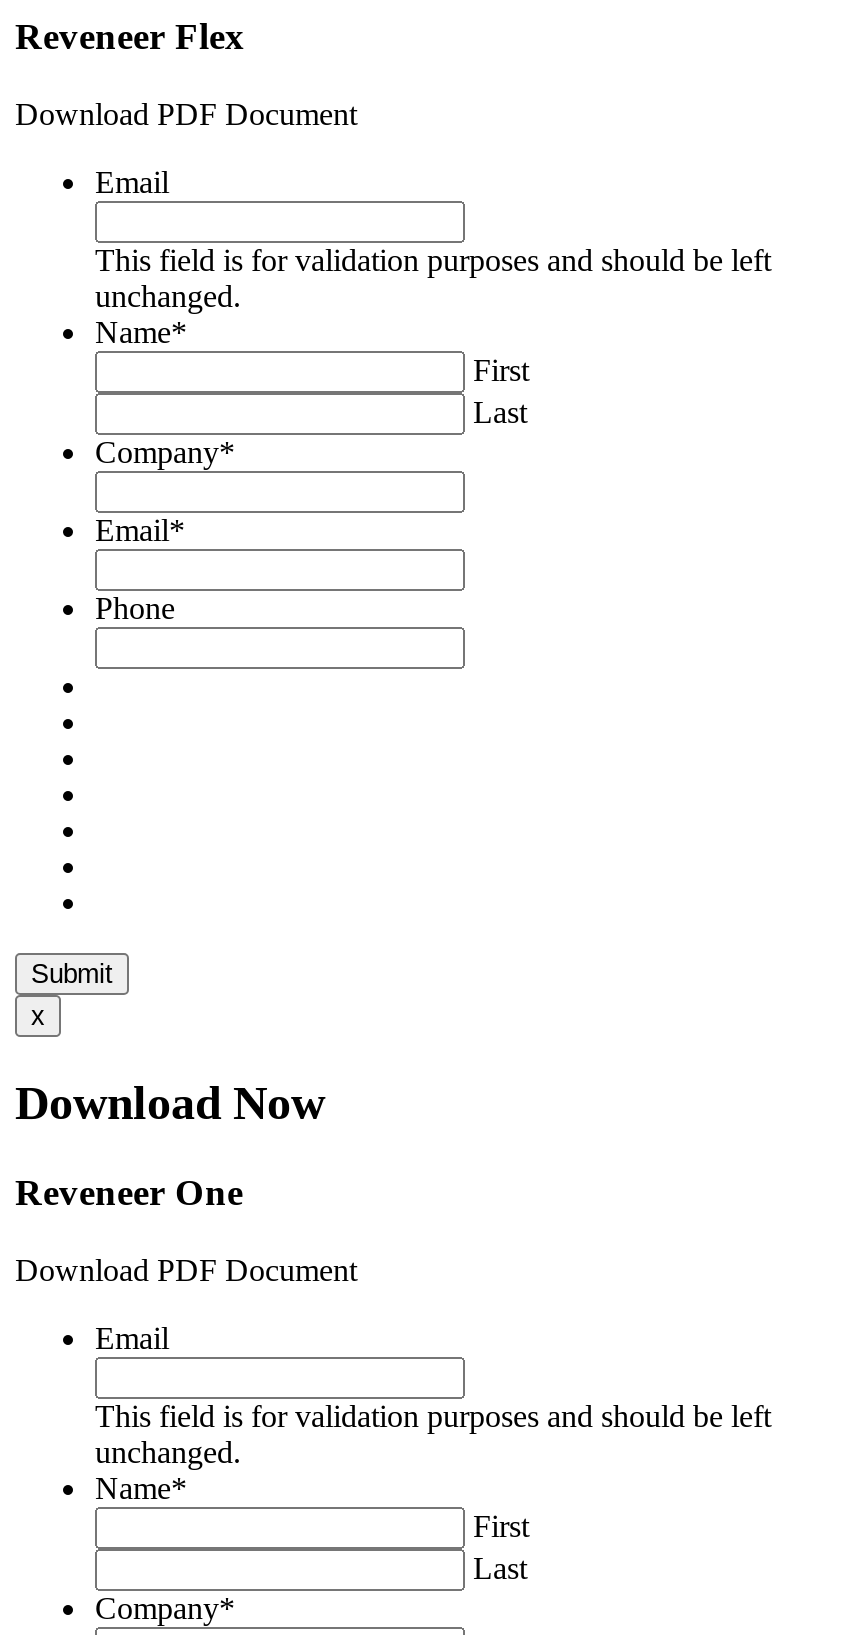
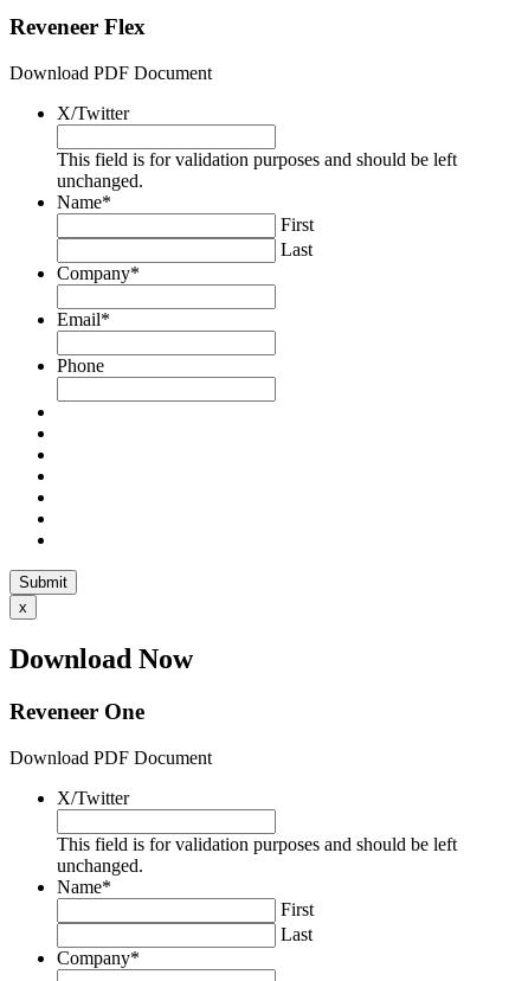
- Email
+ X/Twitter

- Email
+ X/Twitter
